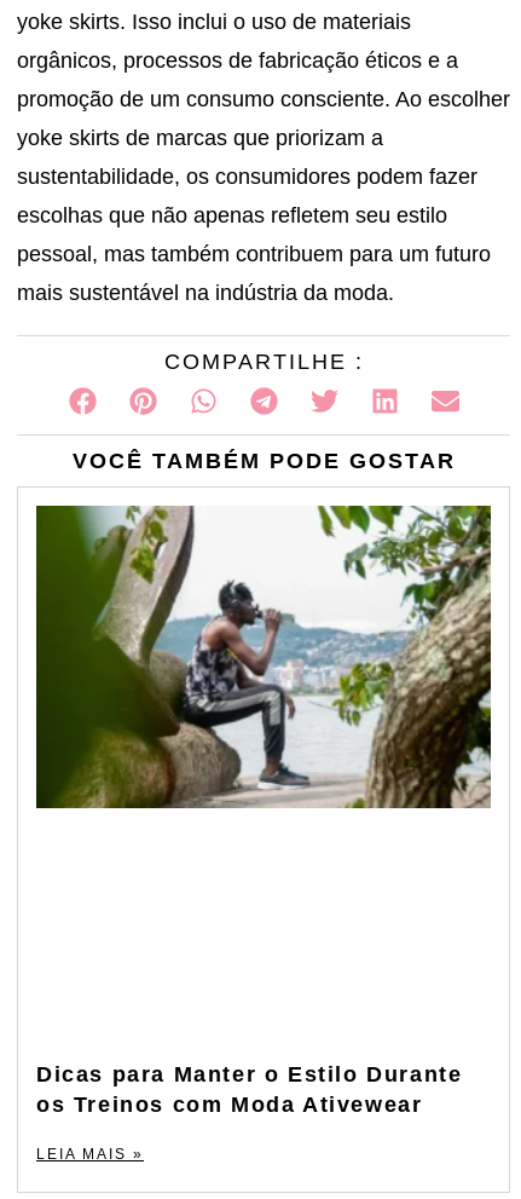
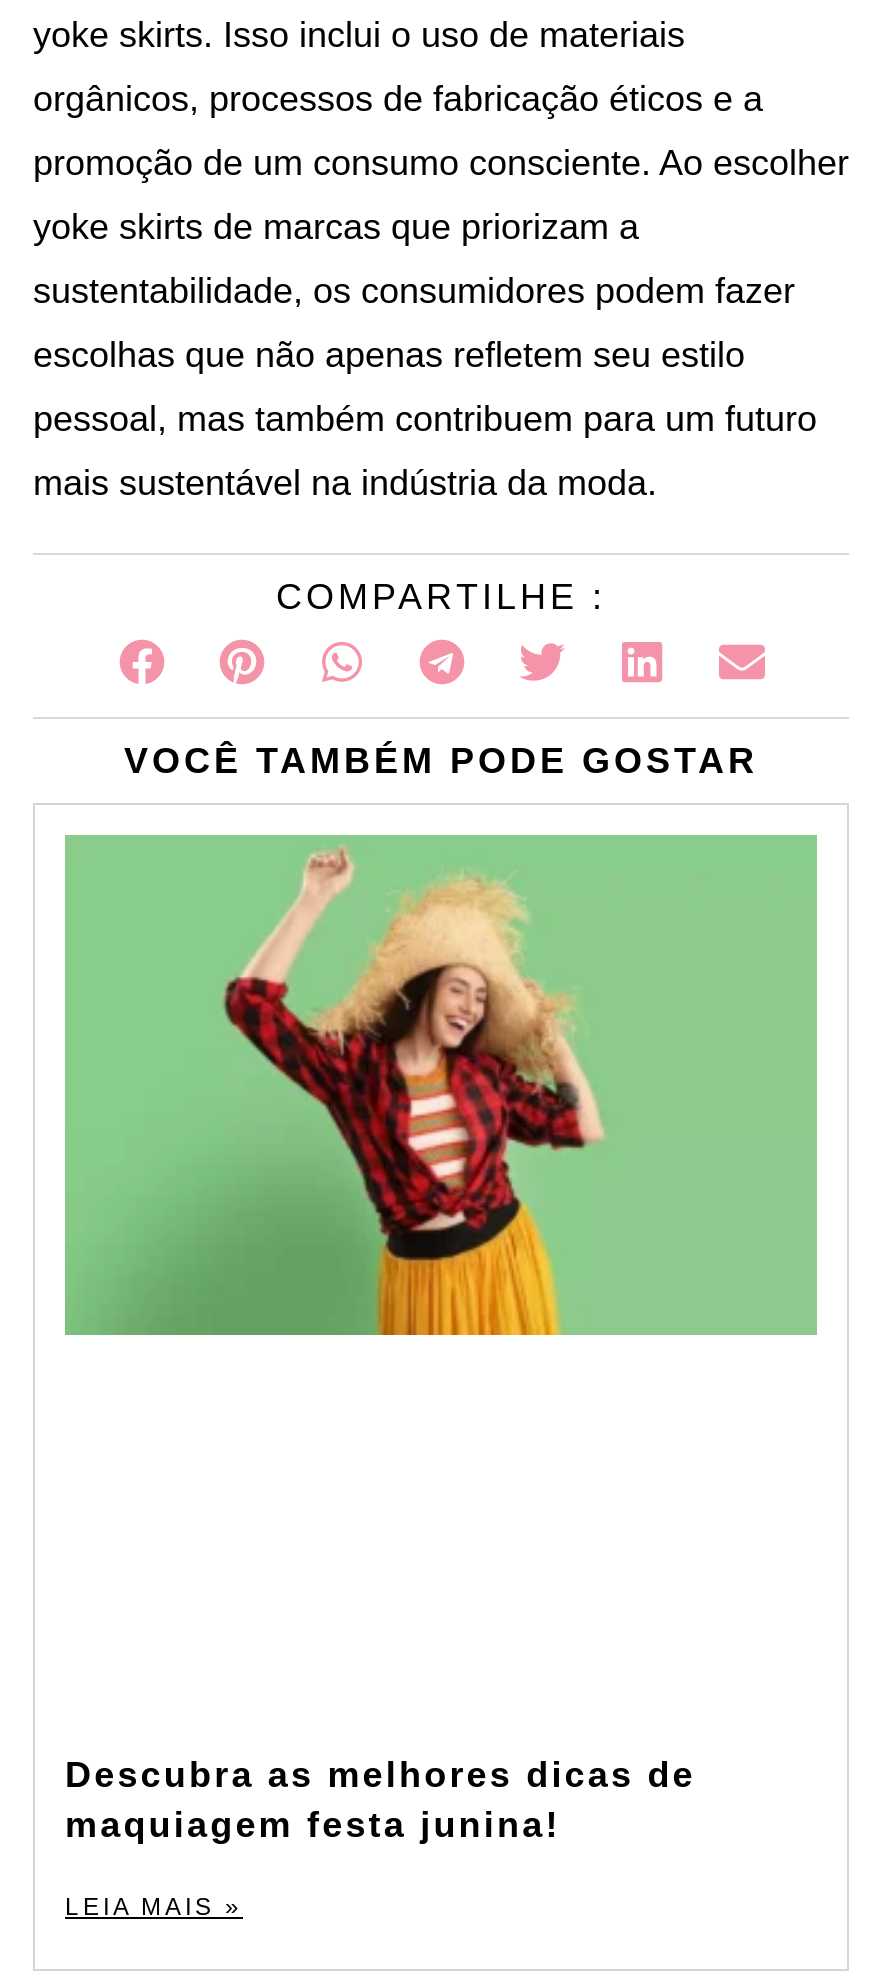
- [image]
+ [image]

- Dicas para Manter o Estilo Durante
- os Treinos com Moda Ativewear
+ Descubra as melhores dicas de
+ maquiagem festa junina!
